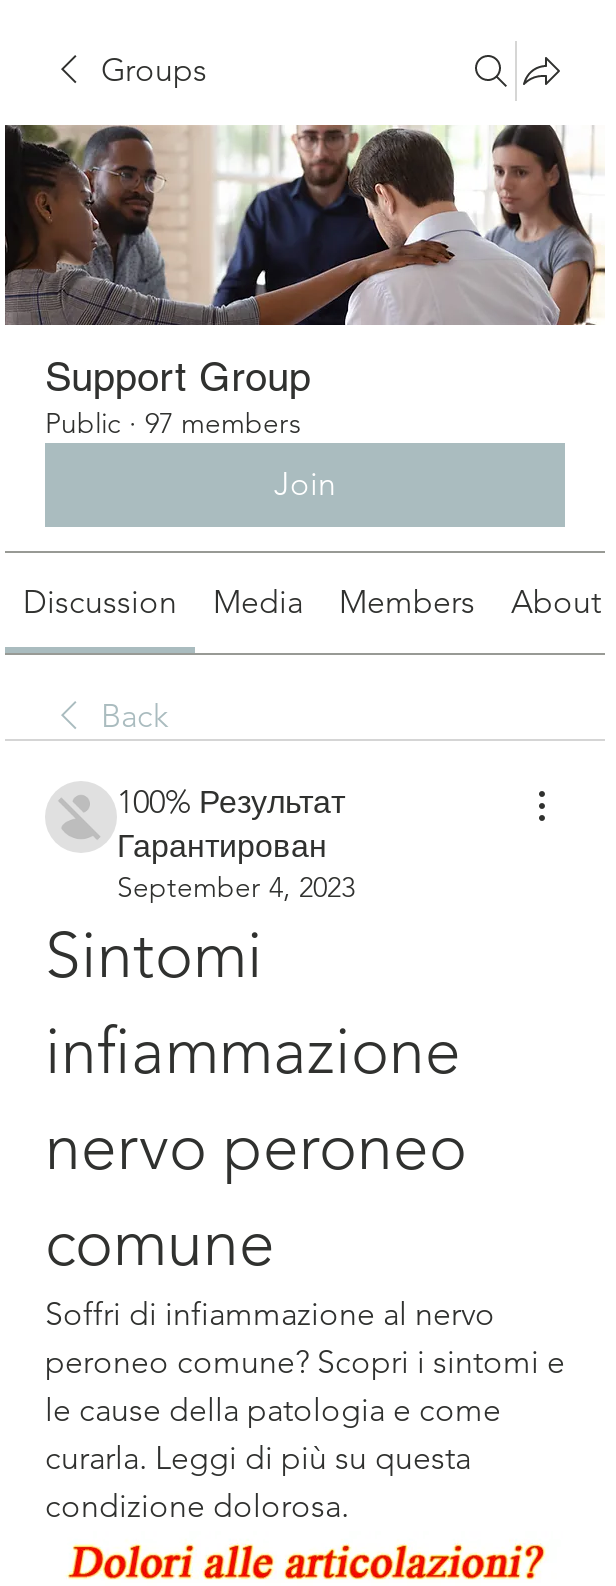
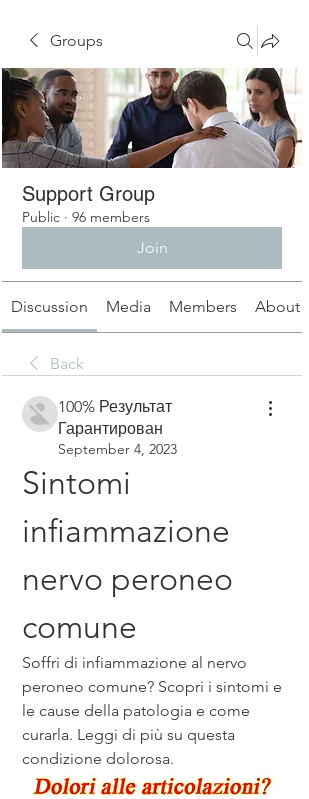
- Public · 97 members
+ Public · 96 members
